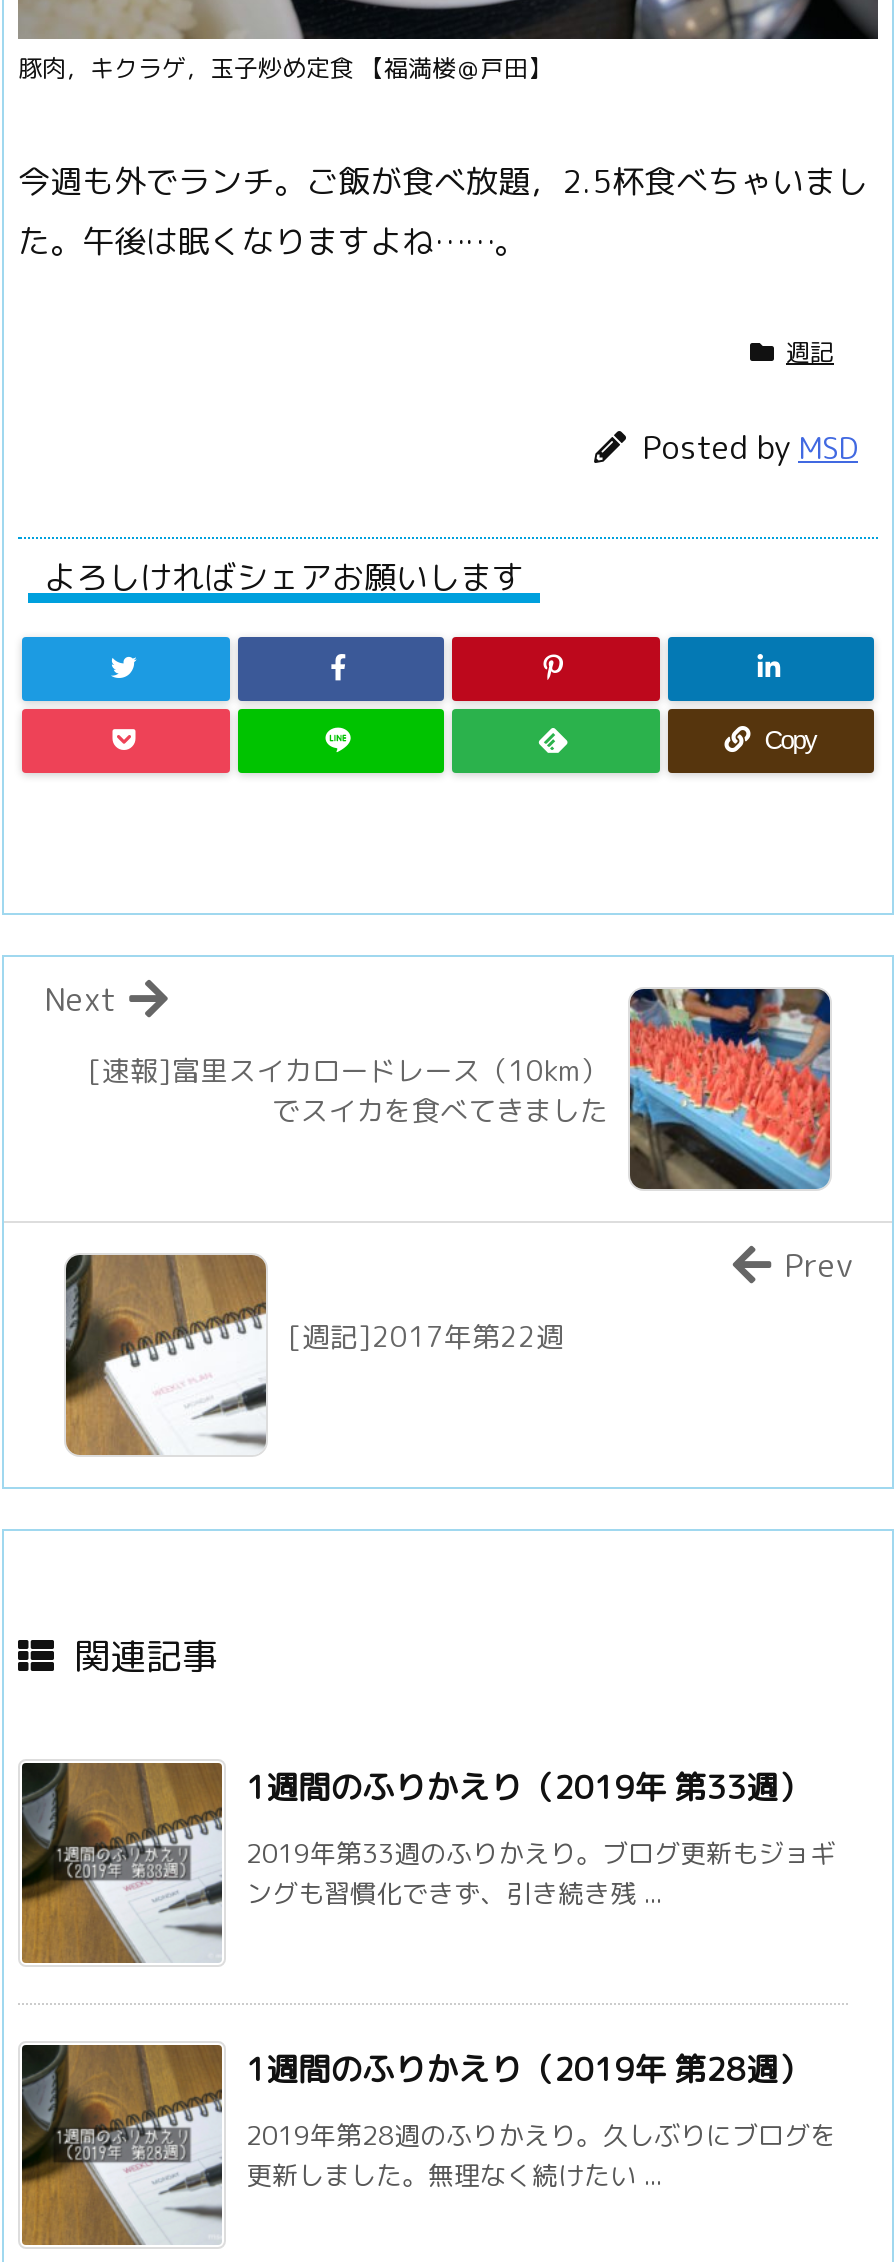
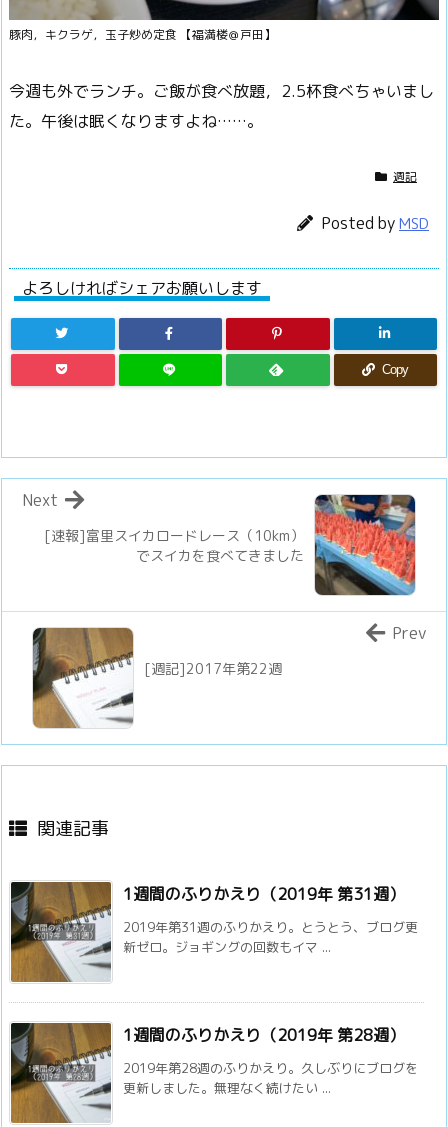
- 1週間のふりかえり（2019年 第33週）
+ 1週間のふりかえり（2019年 第31週）

- 2019年第33週のふりかえり。ブログ更新もジョギ
- ングも習慣化できず、引き続き残 ...
+ 2019年第31週のふりかえり。とうとう、ブログ更
+ 新ゼロ。ジョギングの回数もイマ ...
